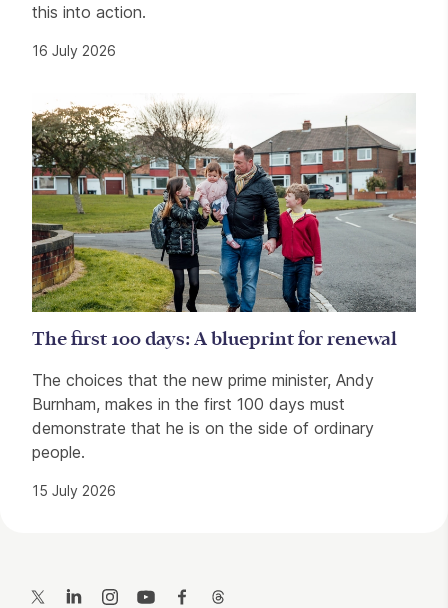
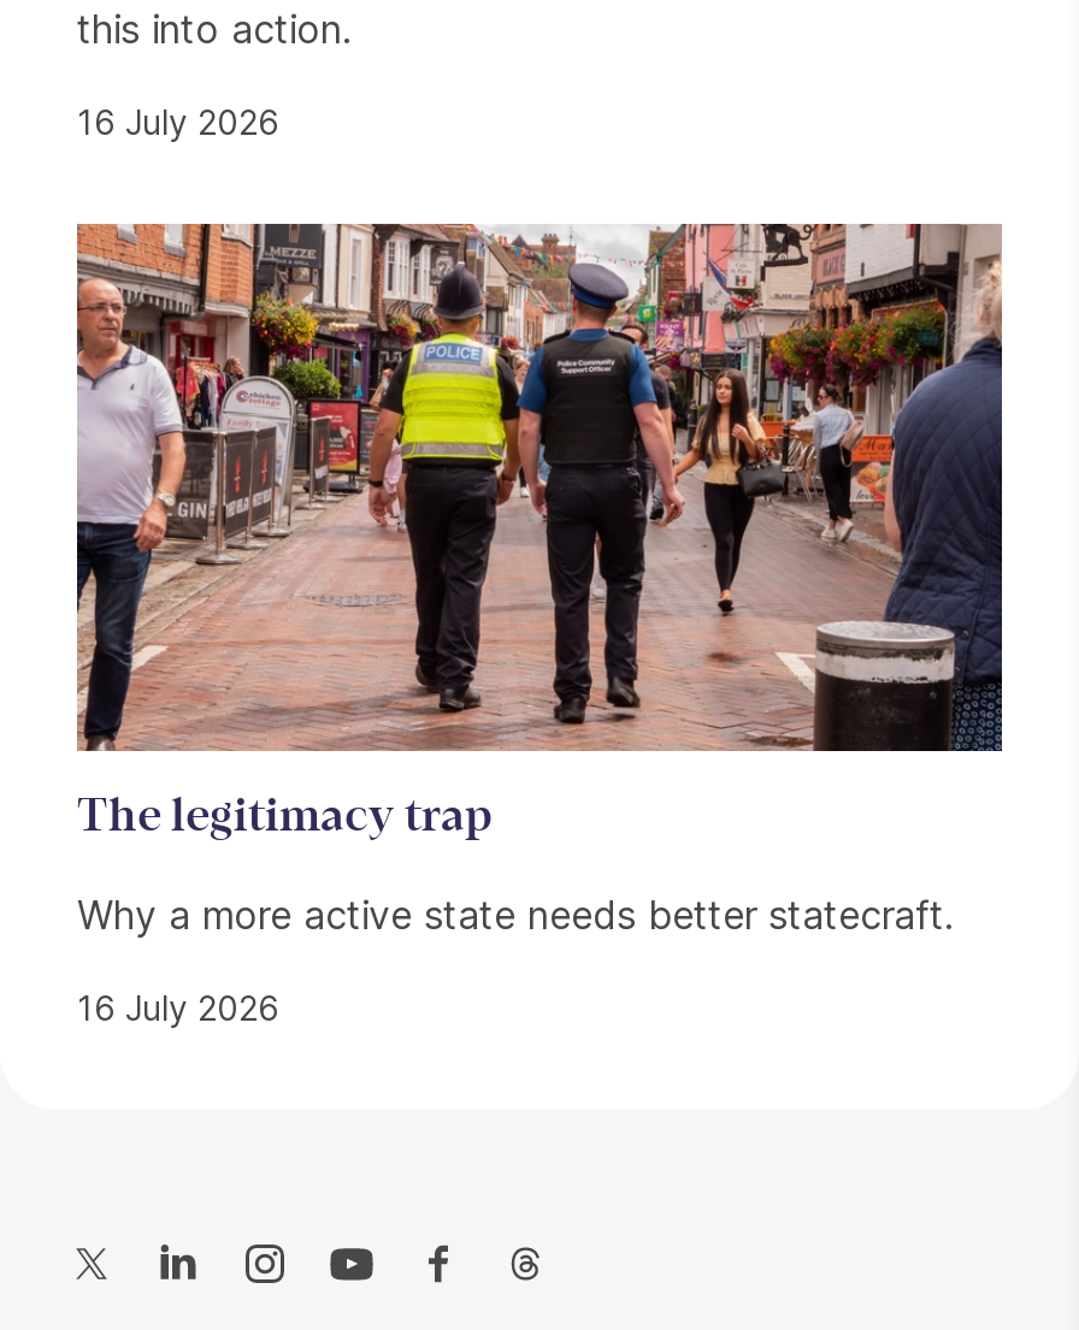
- [image]
- The first 100 days: A blueprint for renewal
+ [image]
+ The legitimacy trap

- The choices that the new prime minister, Andy
- Burnham, makes in the first 100 days must
- demonstrate that he is on the side of ordinary
- people.
+ Why a more active state needs better statecraft.

- 15 July 2026
+ 16 July 2026
